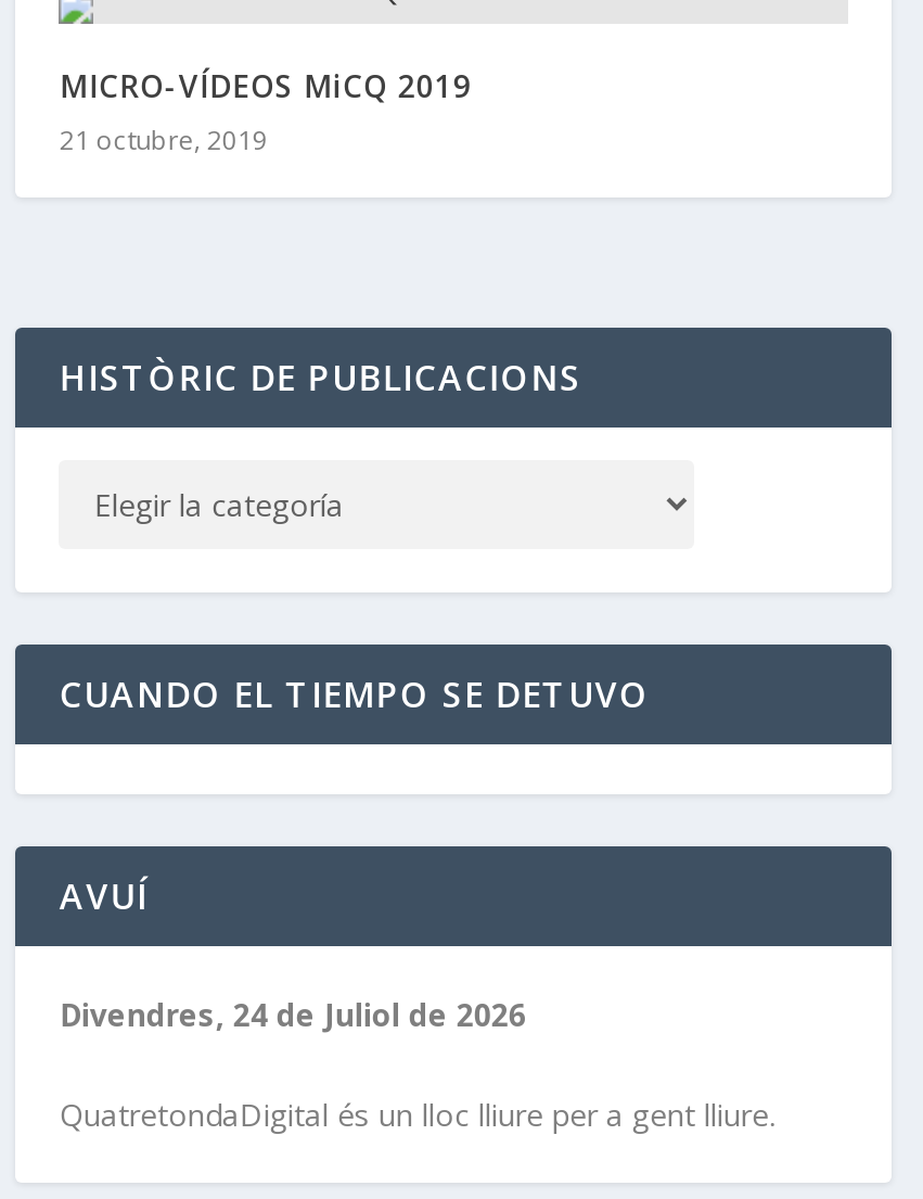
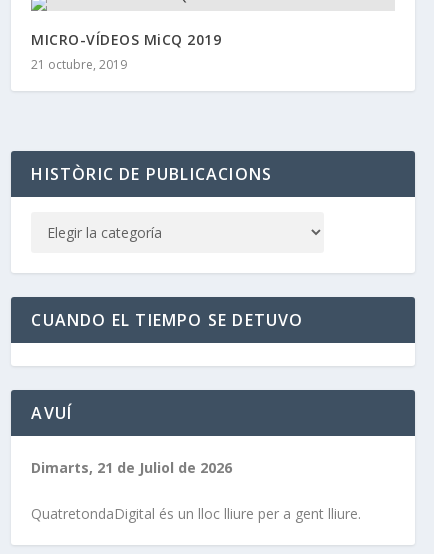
- Divendres, 24 de Juliol de 2026
+ Dimarts, 21 de Juliol de 2026
